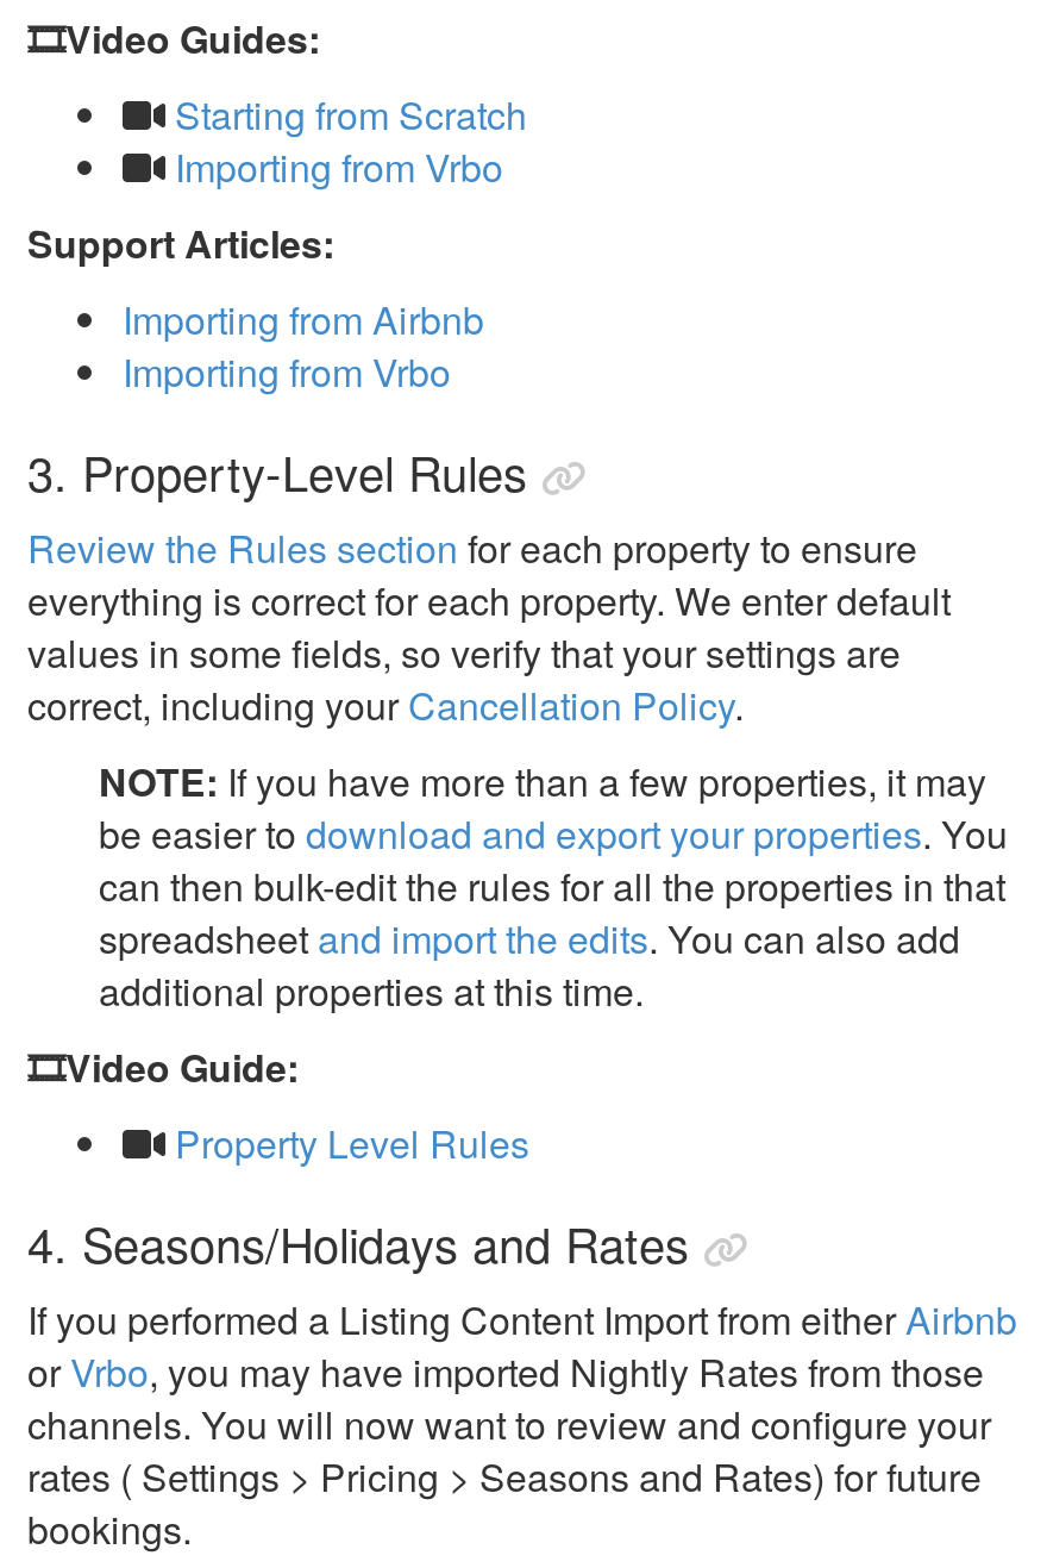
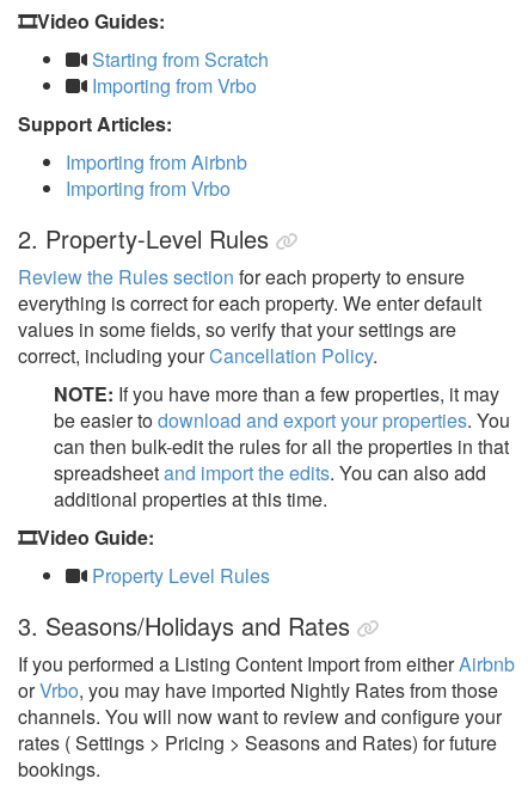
- 3. Property-Level Rules
+ 2. Property-Level Rules

- 4. Seasons/Holidays and Rates
+ 3. Seasons/Holidays and Rates
